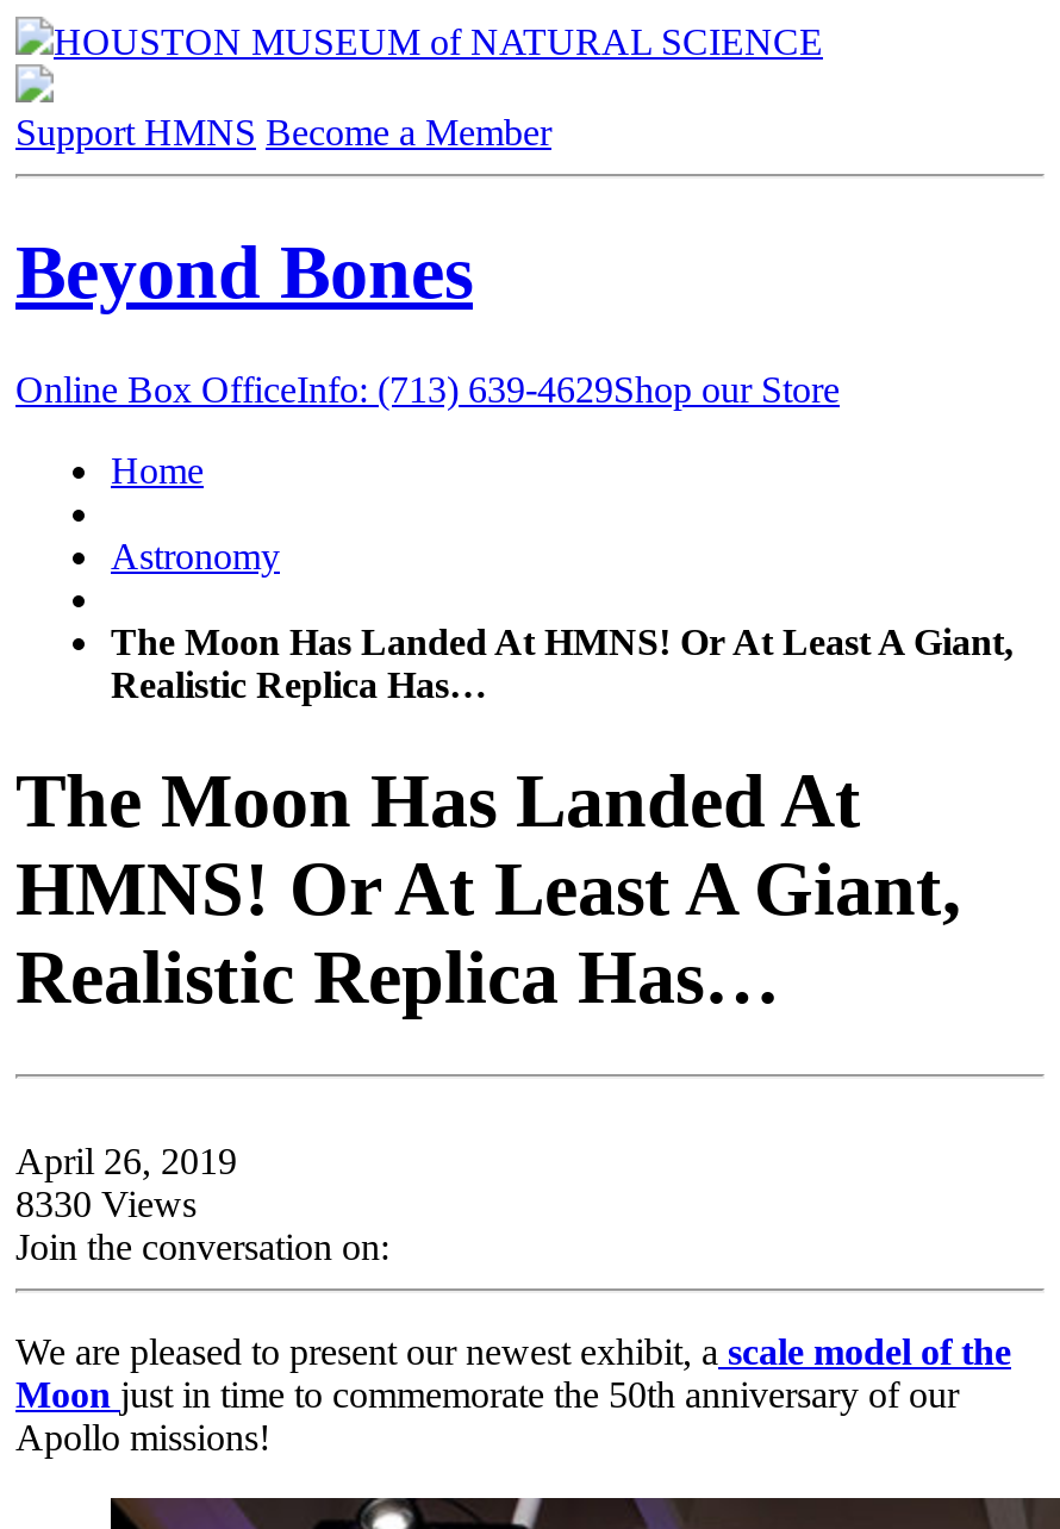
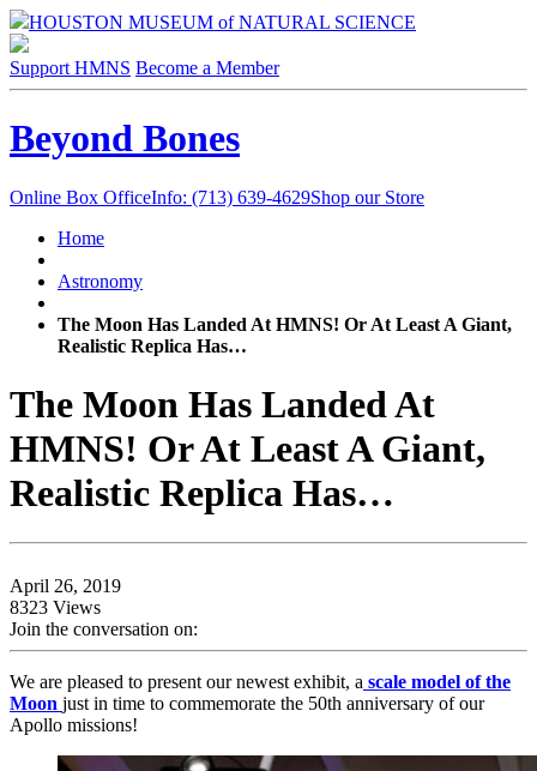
- 8330 Views
+ 8323 Views
